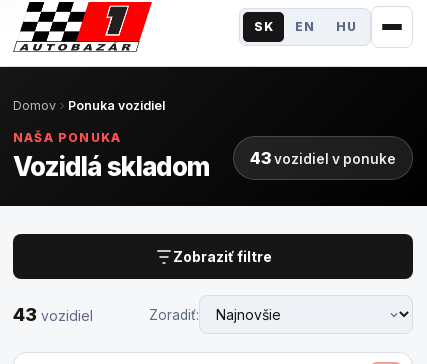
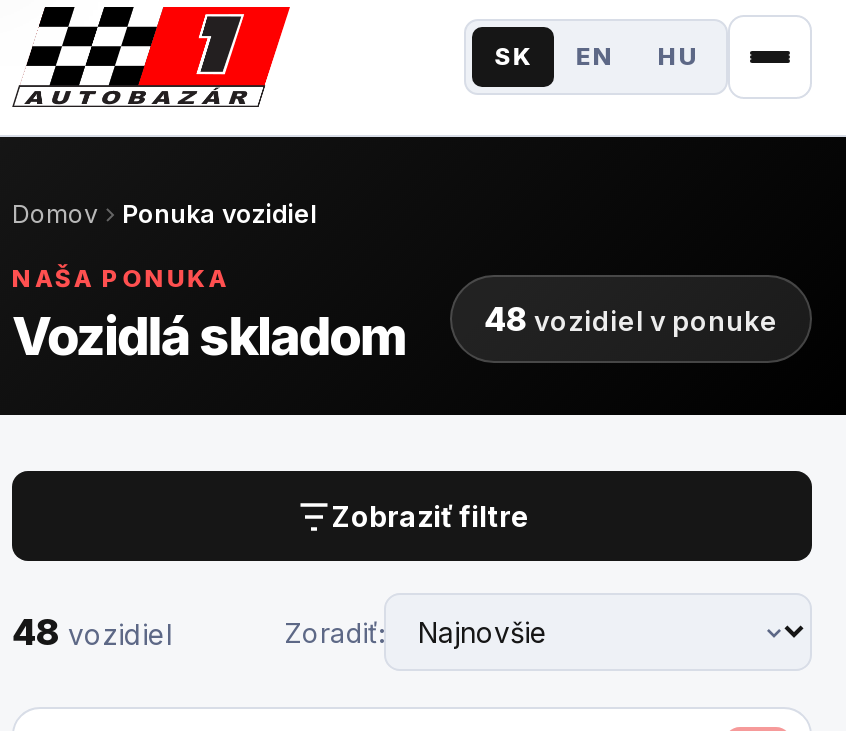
- 43 vozidiel v ponuke
+ 48 vozidiel v ponuke

- 43 vozidiel
+ 48 vozidiel
